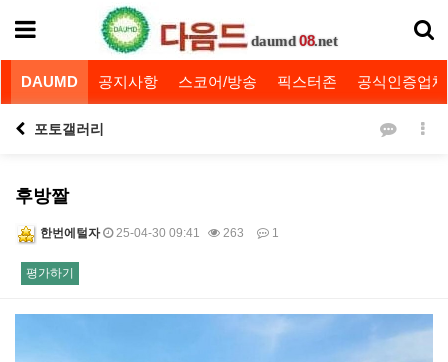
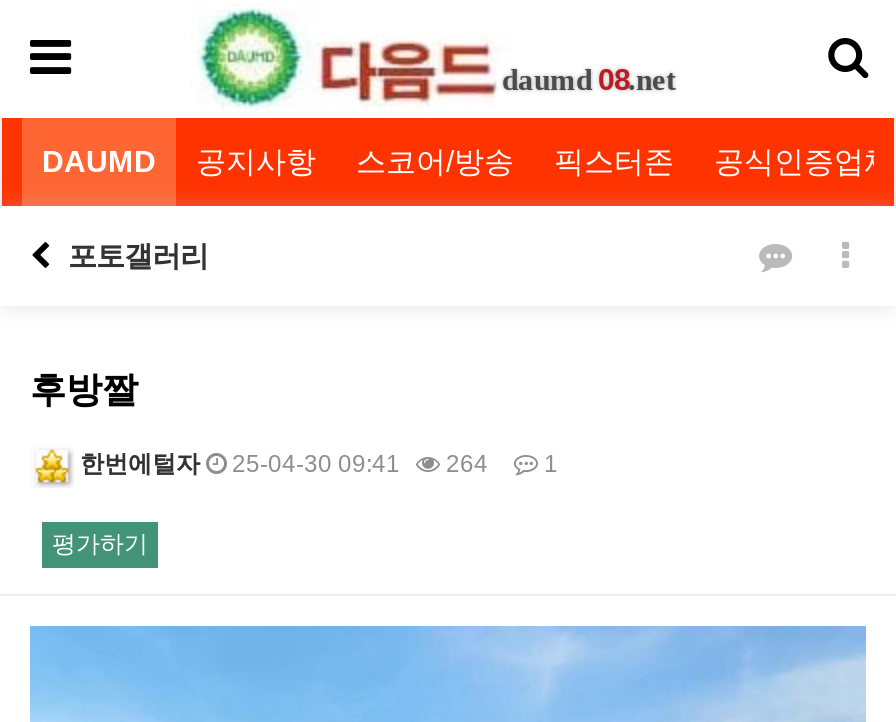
- 한번에털자 25-04-30 09:41 263 1
+ 한번에털자 25-04-30 09:41 264 1
